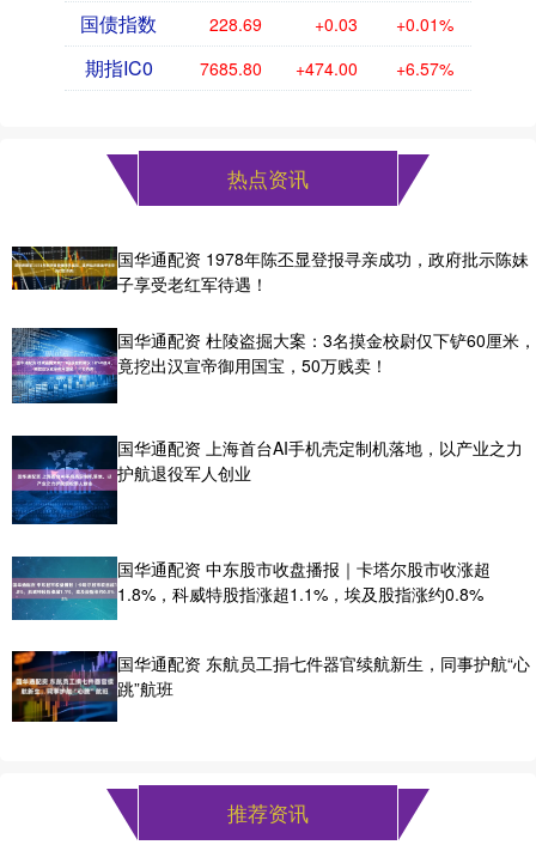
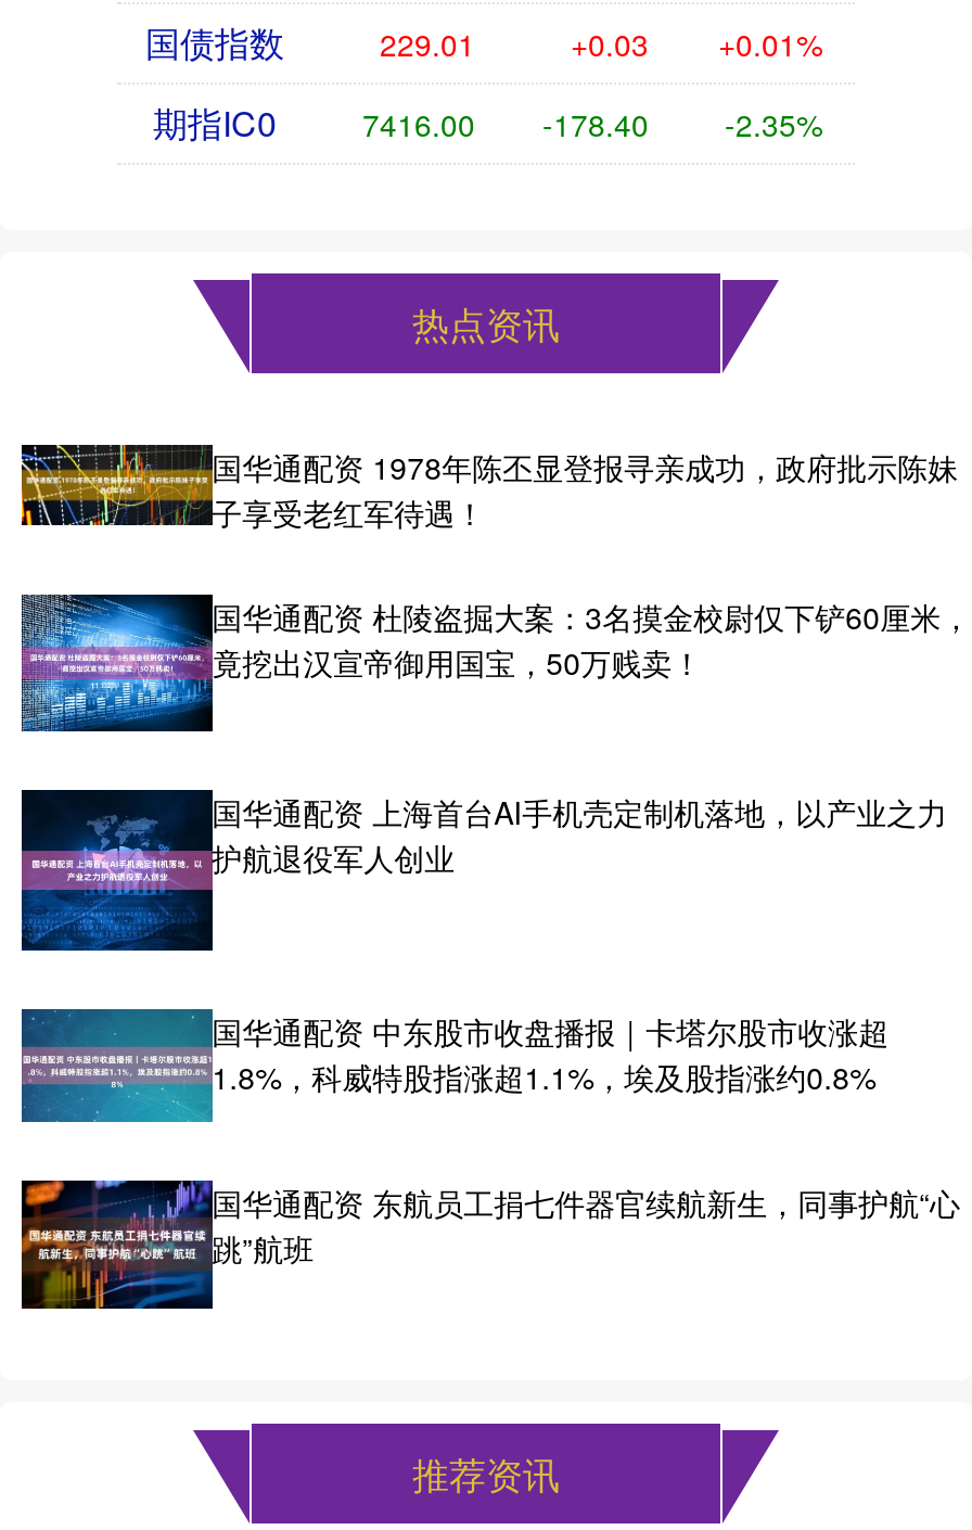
- 228.69
+ 229.01

- 7685.80
+ 7416.00

- +474.00
+ -178.40

- +6.57%
+ -2.35%
